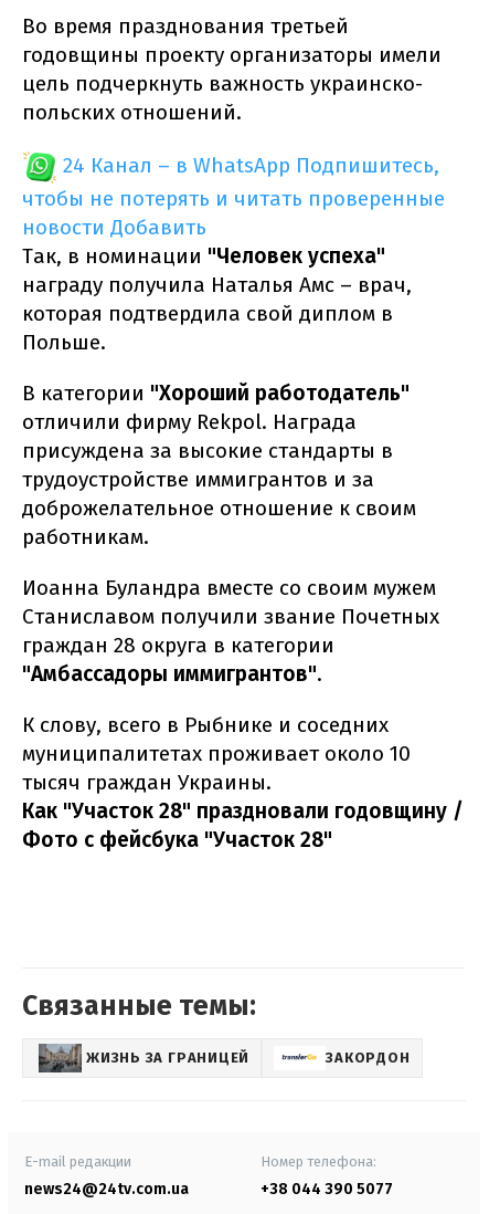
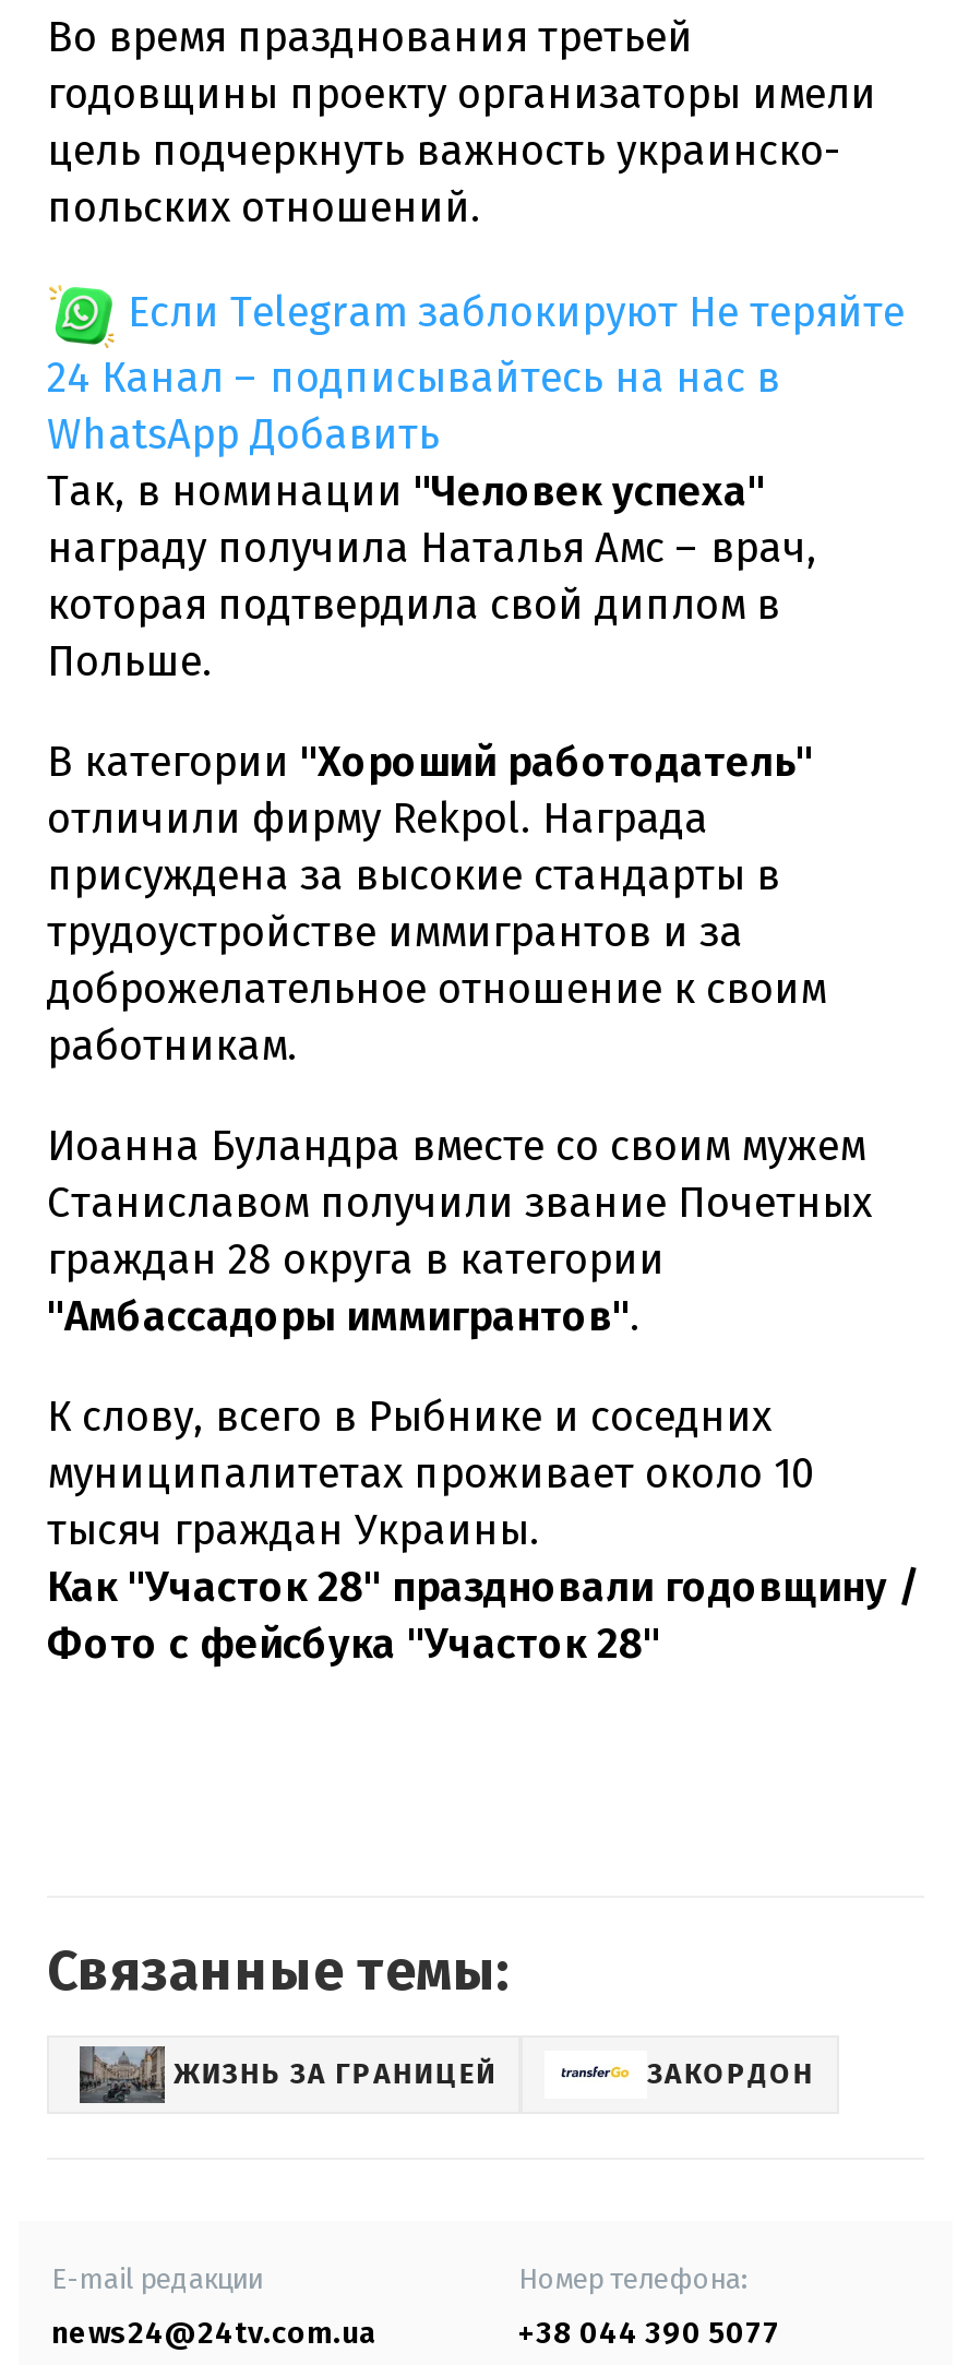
- 24 Канал – в WhatsApp Подпишитесь,
- чтобы не потерять и читать проверенные
- новости Добавить
+ Если Telegram заблокируют Не теряйте
+ 24 Канал – подписывайтесь на нас в
+ WhatsApp Добавить
